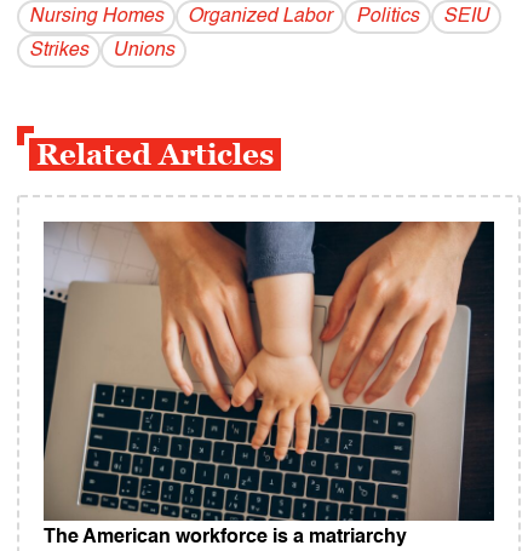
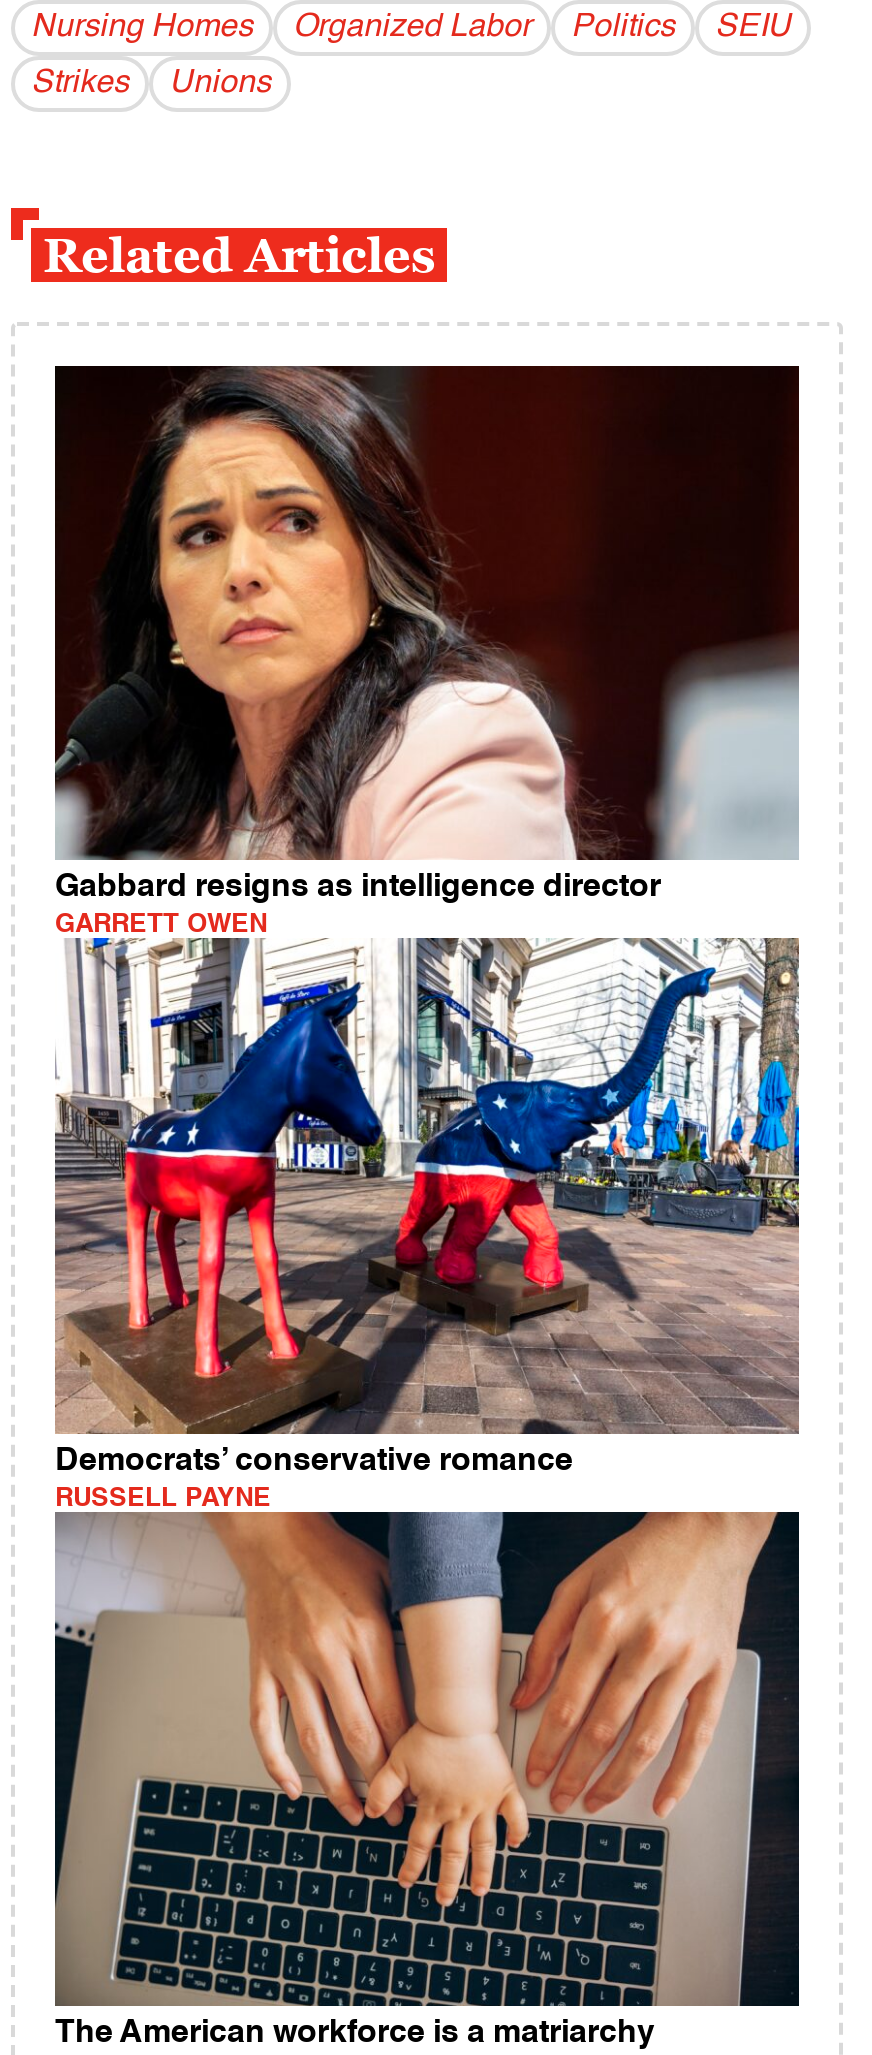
+ [image]
+ Gabbard resigns as intelligence director
+ GARRETT OWEN

+ [image]
+ Democrats’ conservative romance
+ RUSSELL PAYNE
